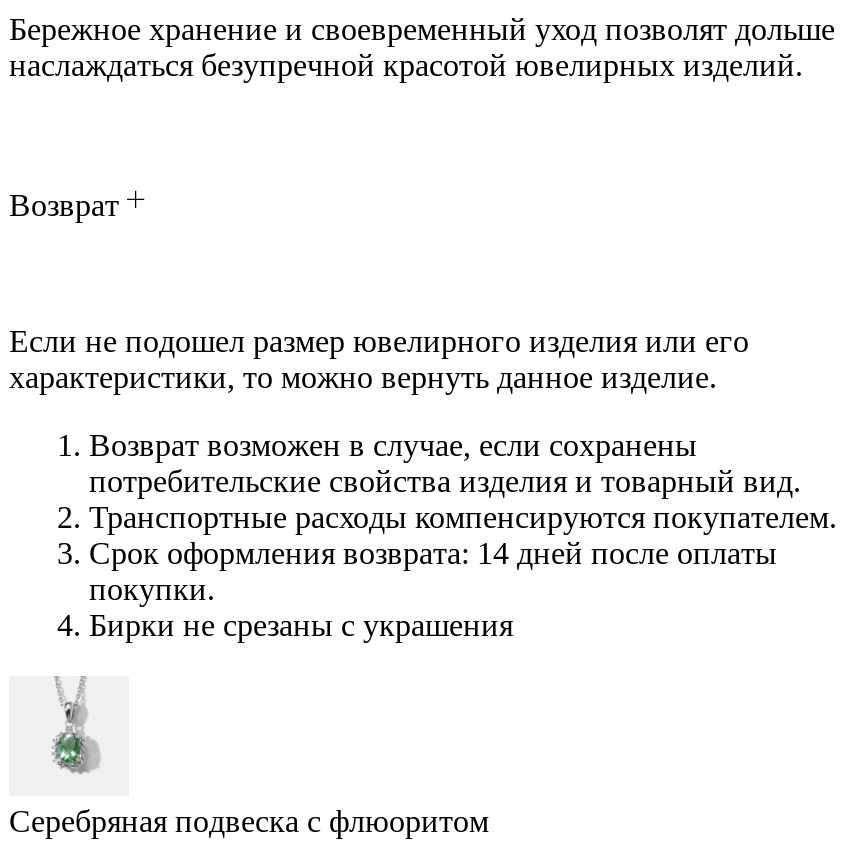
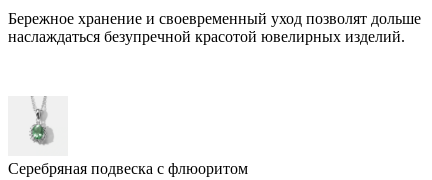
- Возврат

- Если не подошел размер ювелирного изделия или его
- характеристики, то можно вернуть данное изделие.
- Возврат возможен в случае, если сохранены
- потребительские свойства изделия и товарный вид.
- Транспортные расходы компенсируются покупателем.
- Срок оформления возврата: 14 дней после оплаты
- покупки.
- Бирки не срезаны с украшения
